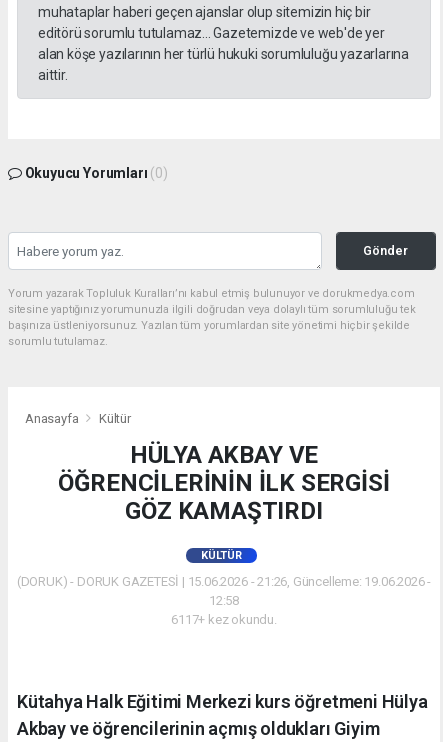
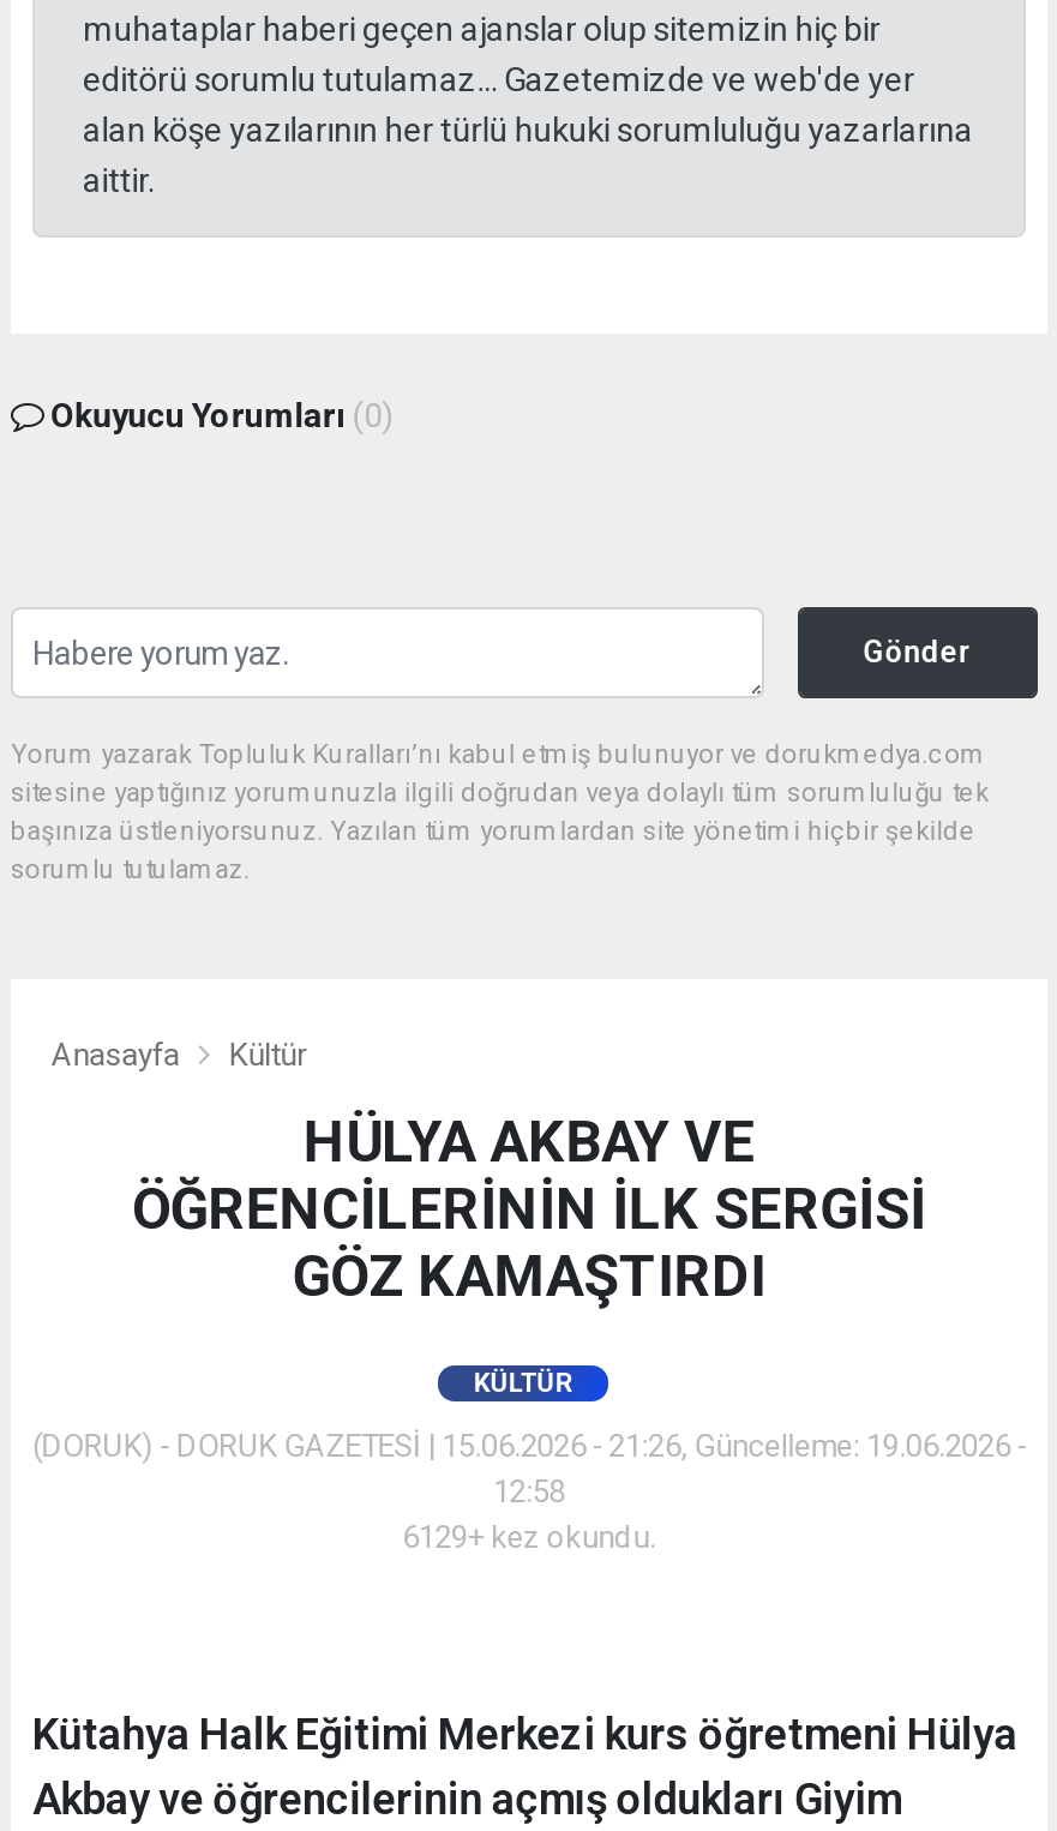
- 6117+ kez okundu.
+ 6129+ kez okundu.
